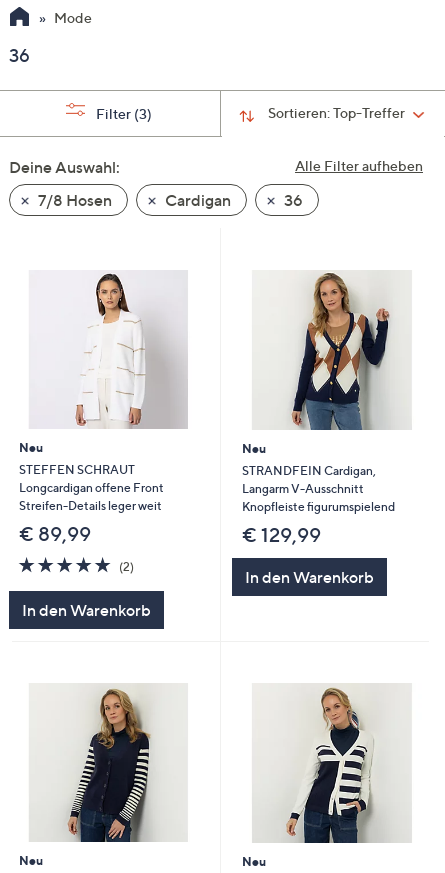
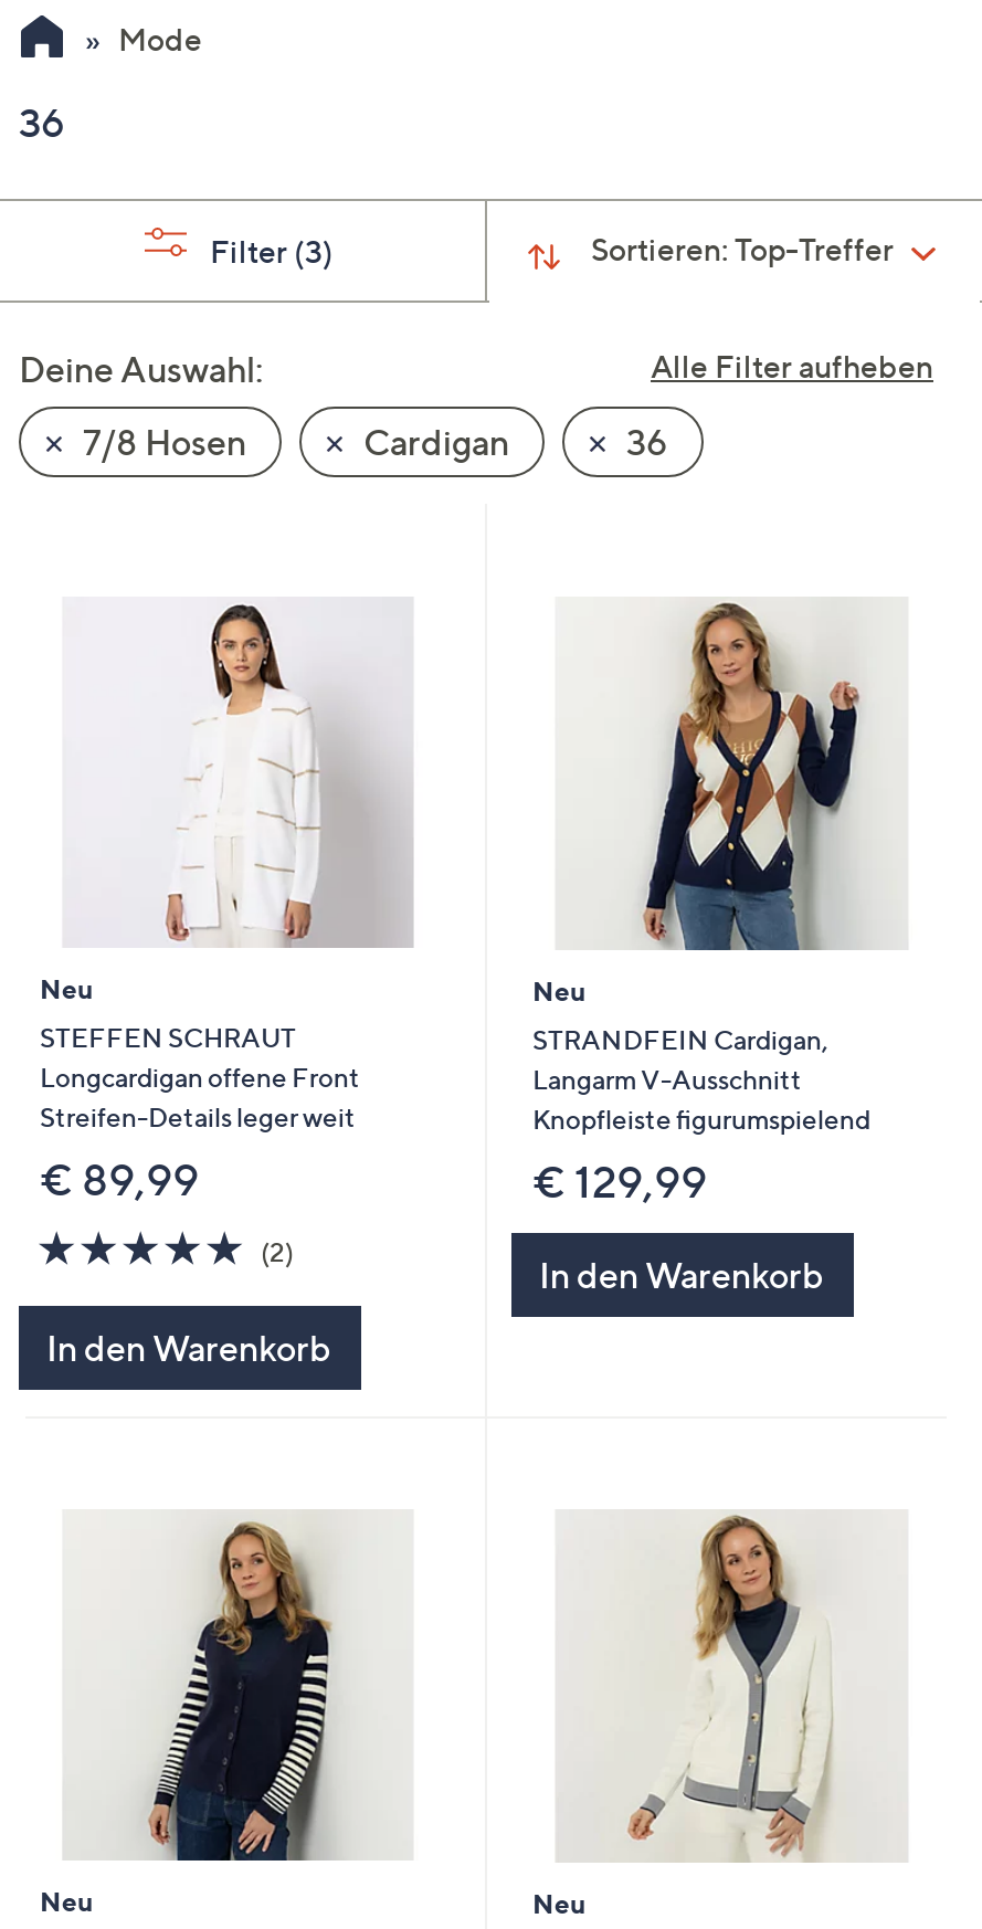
- [image]
+ [image]
